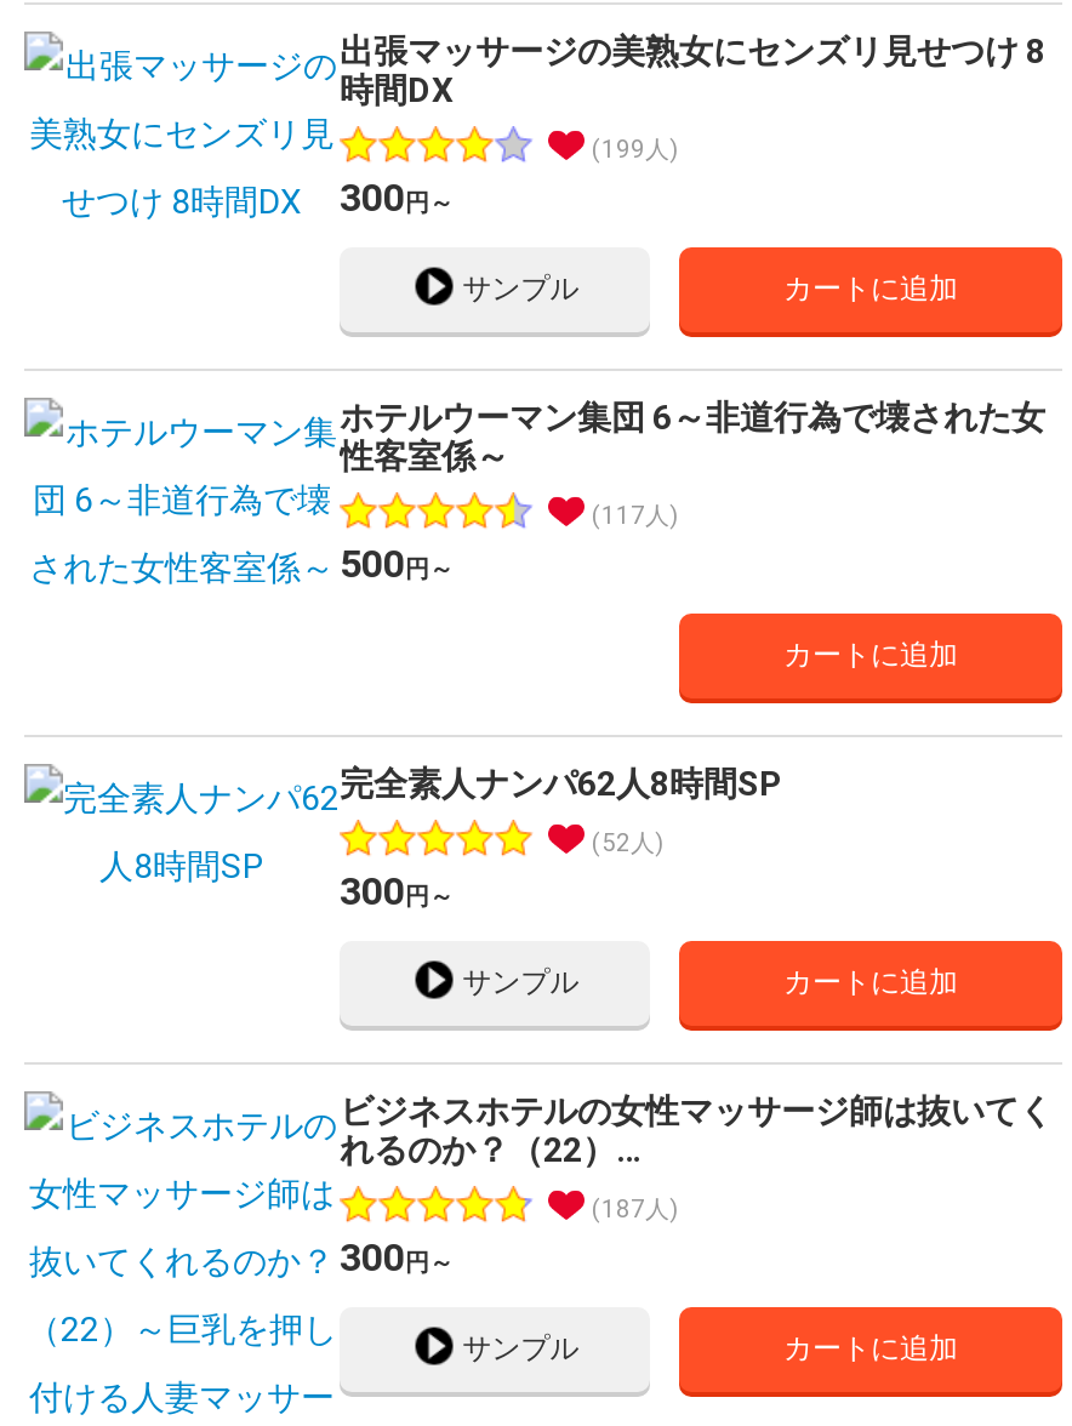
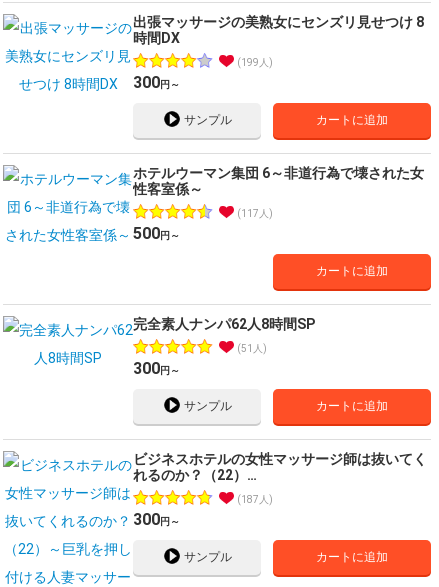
- 52人
+ 51人
